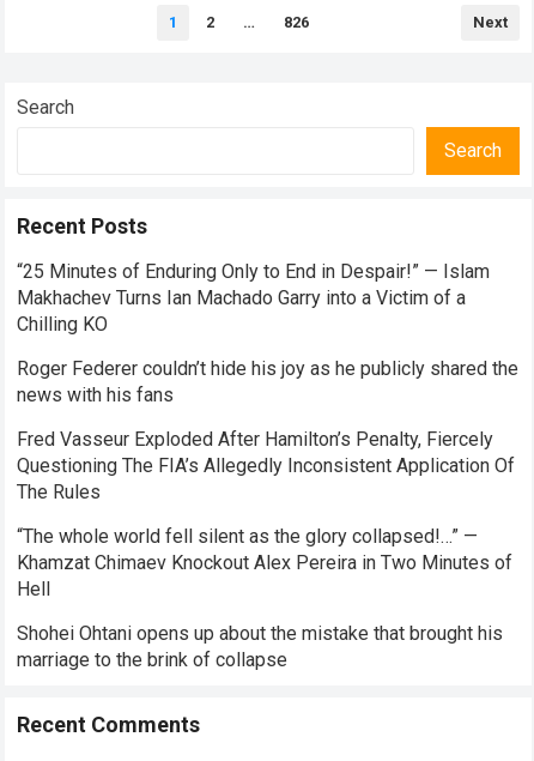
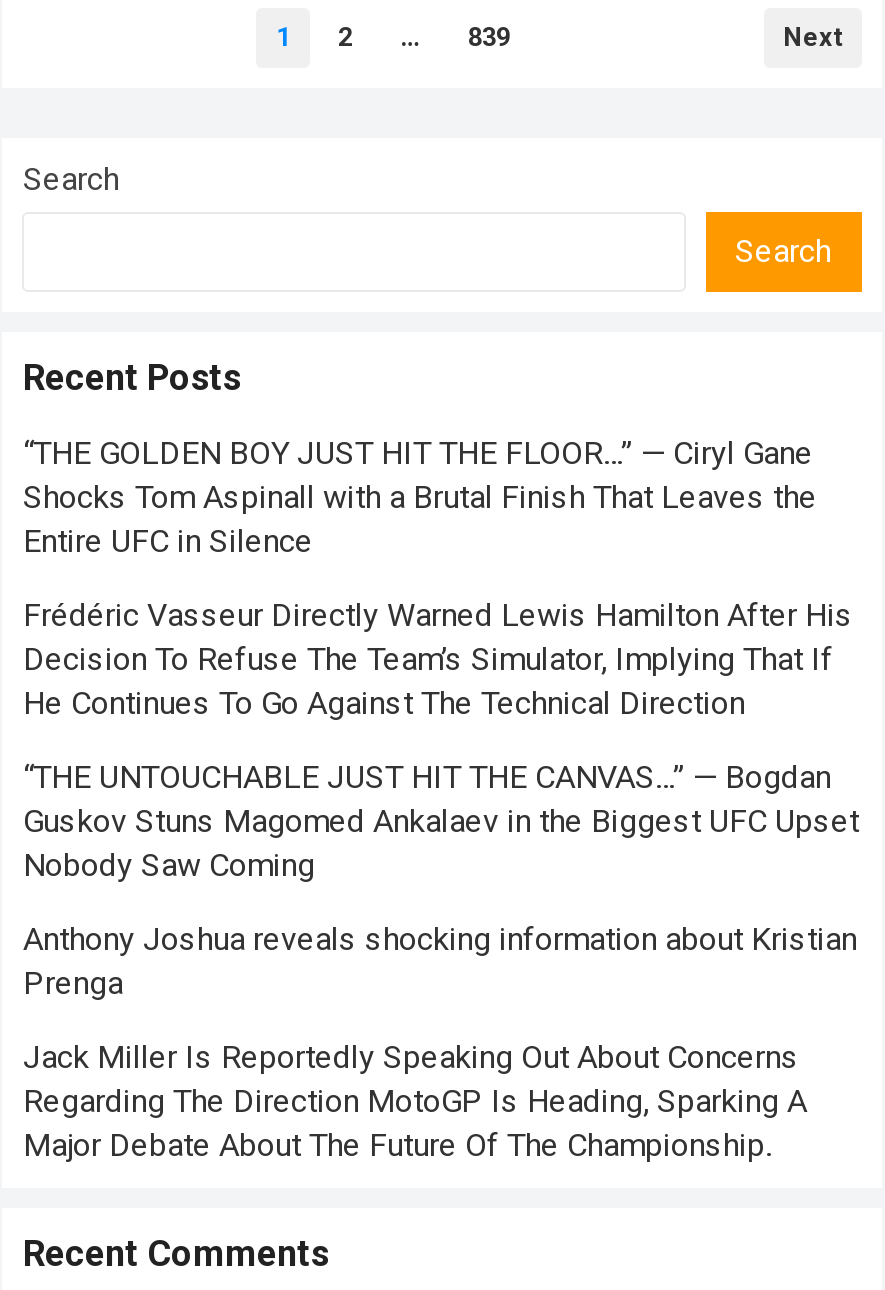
- 826
+ 839

- “25 Minutes of Enduring Only to End in Despair!” — Islam
- Makhachev Turns Ian Machado Garry into a Victim of a
- Chilling KO
+ “THE GOLDEN BOY JUST HIT THE FLOOR…” — Ciryl Gane
+ Shocks Tom Aspinall with a Brutal Finish That Leaves the
+ Entire UFC in Silence

- Roger Federer couldn’t hide his joy as he publicly shared the
- news with his fans
+ Frédéric Vasseur Directly Warned Lewis Hamilton After His
+ Decision To Refuse The Team’s Simulator, Implying That If
+ He Continues To Go Against The Technical Direction

- Fred Vasseur Exploded After Hamilton’s Penalty, Fiercely
- Questioning The FIA’s Allegedly Inconsistent Application Of
- The Rules
+ “THE UNTOUCHABLE JUST HIT THE CANVAS…” — Bogdan
+ Guskov Stuns Magomed Ankalaev in the Biggest UFC Upset
+ Nobody Saw Coming

- “The whole world fell silent as the glory collapsed!…” —
- Khamzat Chimaev Knockout Alex Pereira in Two Minutes of
- Hell
+ Anthony Joshua reveals shocking information about Kristian
+ Prenga

- Shohei Ohtani opens up about the mistake that brought his
- marriage to the brink of collapse
+ Jack Miller Is Reportedly Speaking Out About Concerns
+ Regarding The Direction MotoGP Is Heading, Sparking A
+ Major Debate About The Future Of The Championship.
